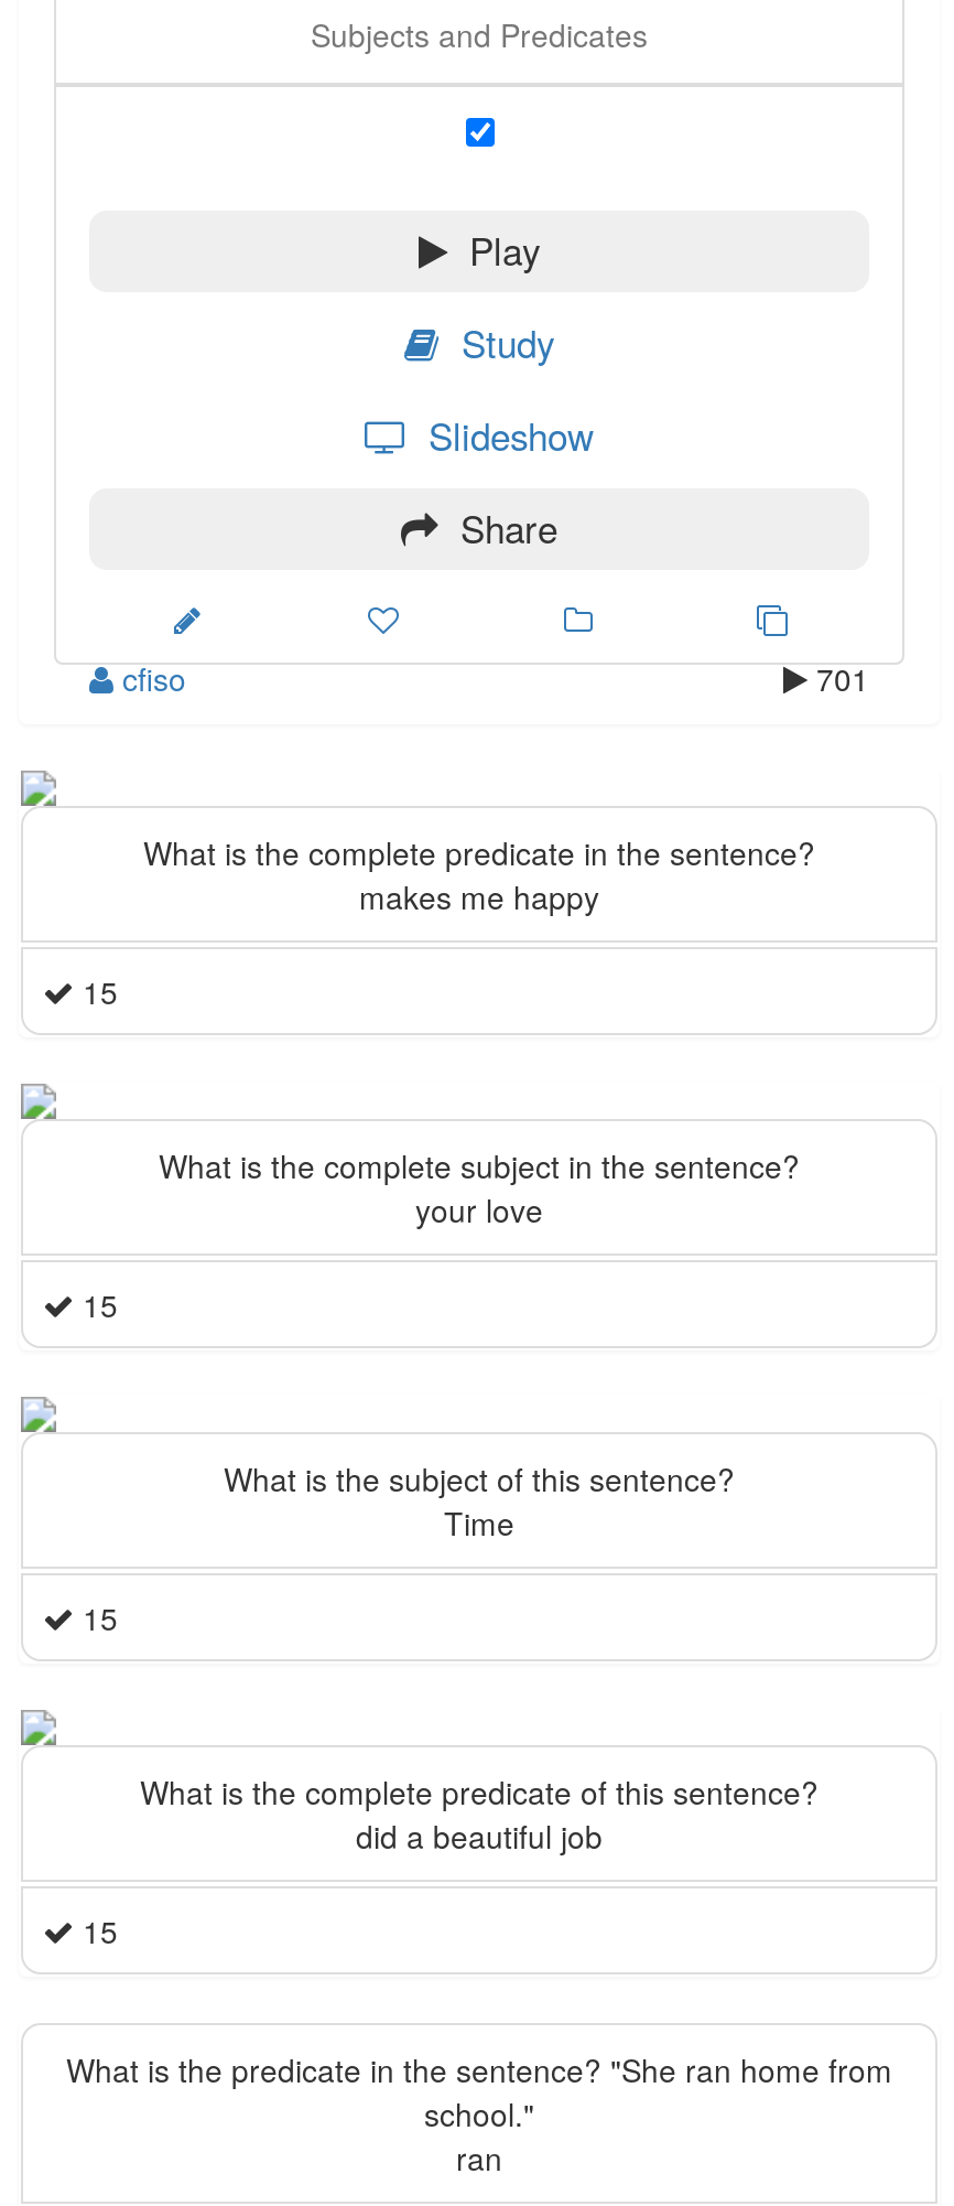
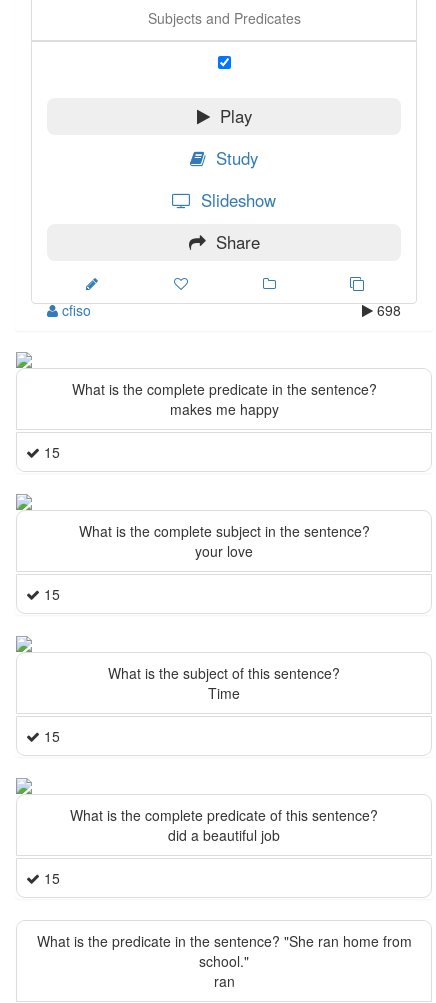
- 701
+ 698
